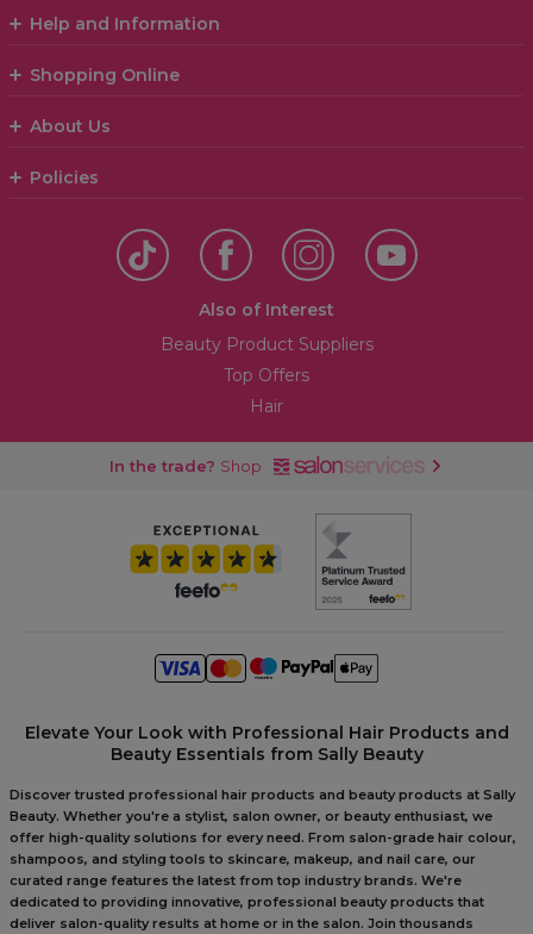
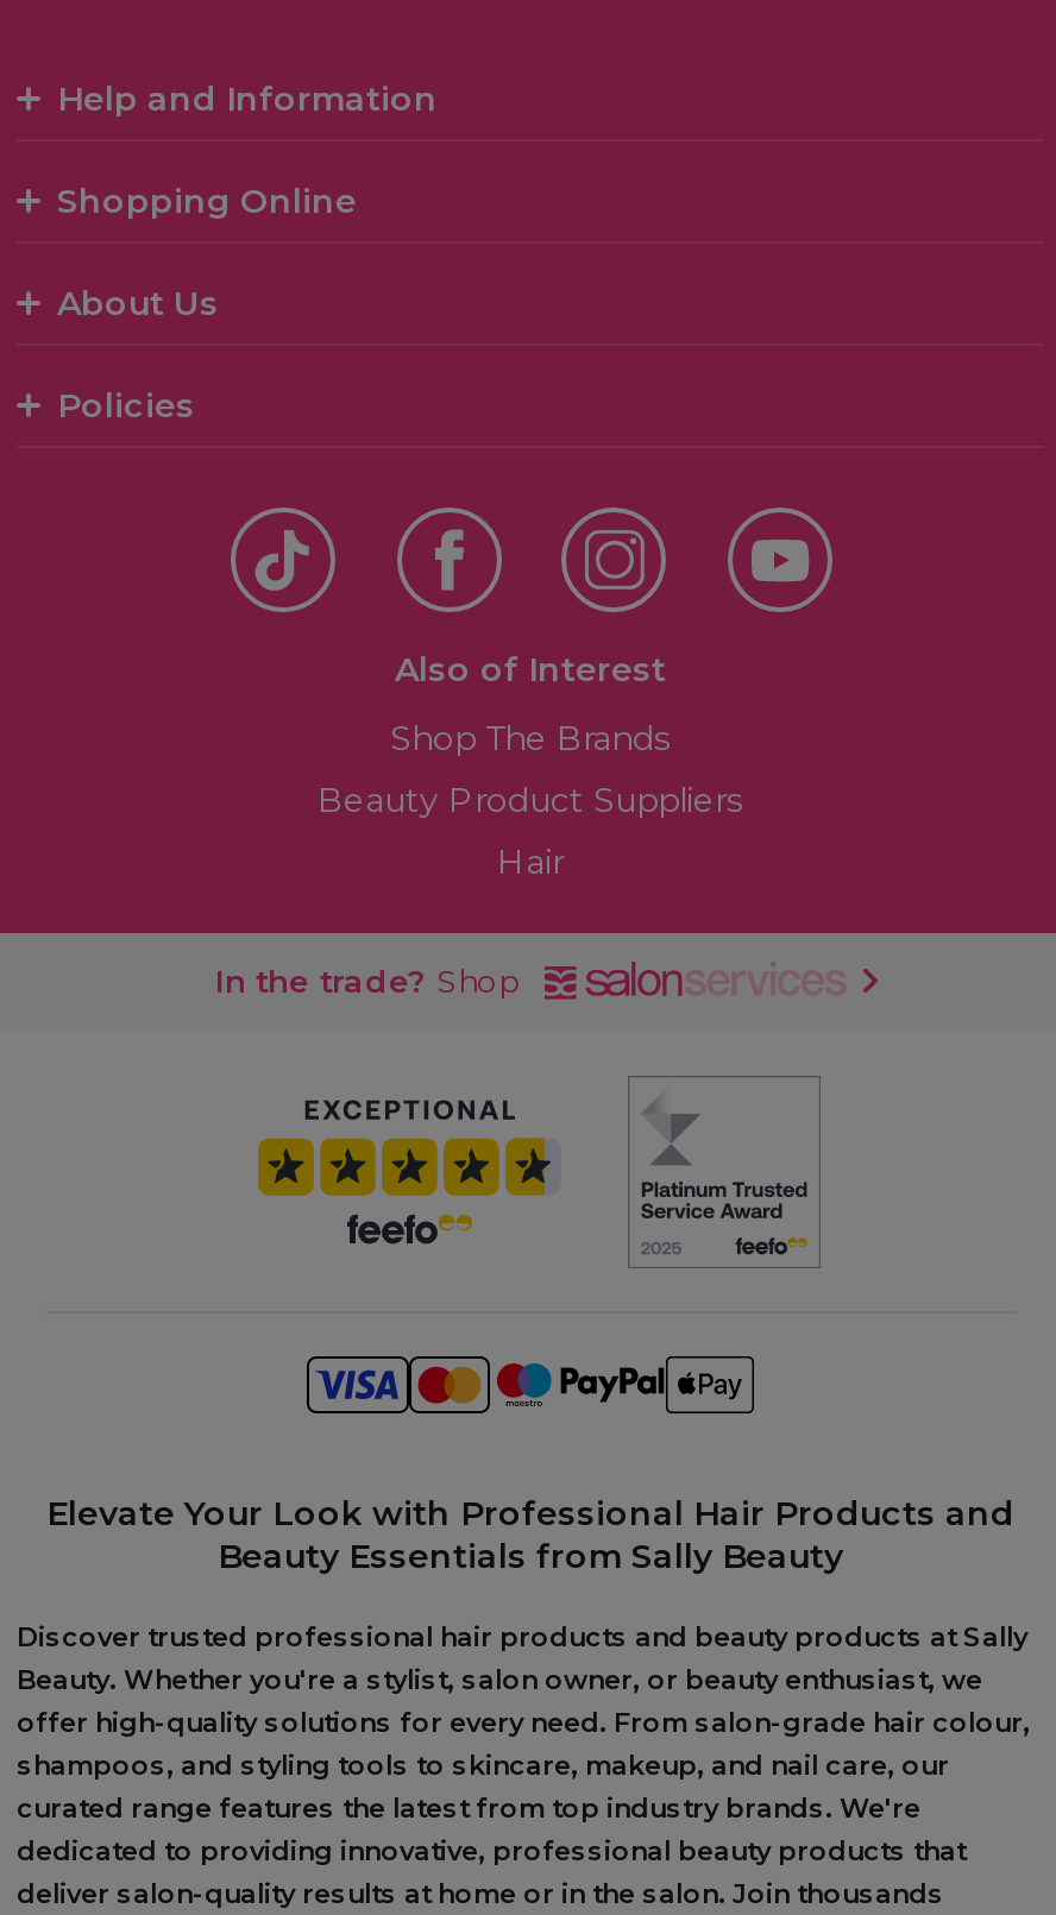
+ Shop The Brands

moved down: Beauty Product Suppliers

- Top Offers
